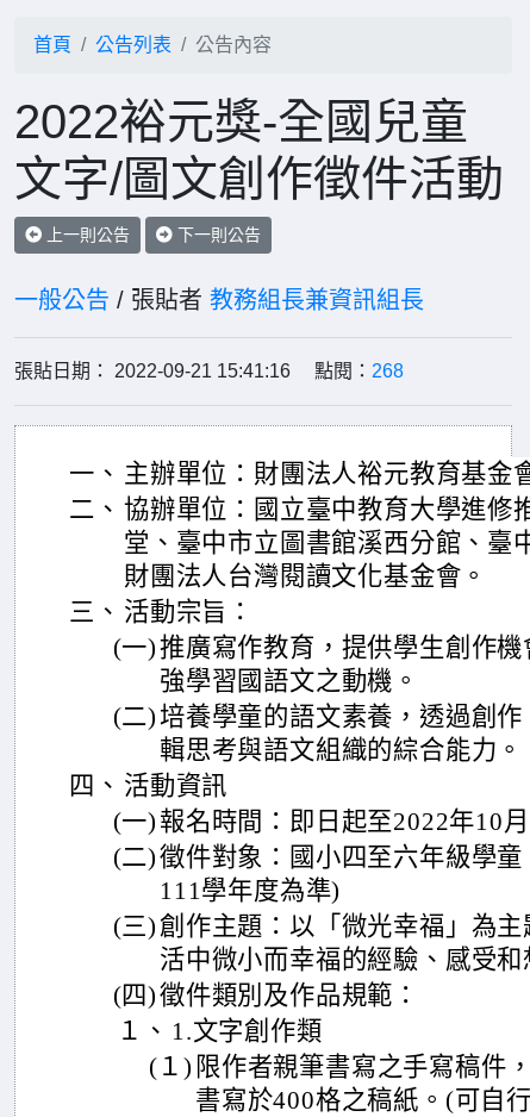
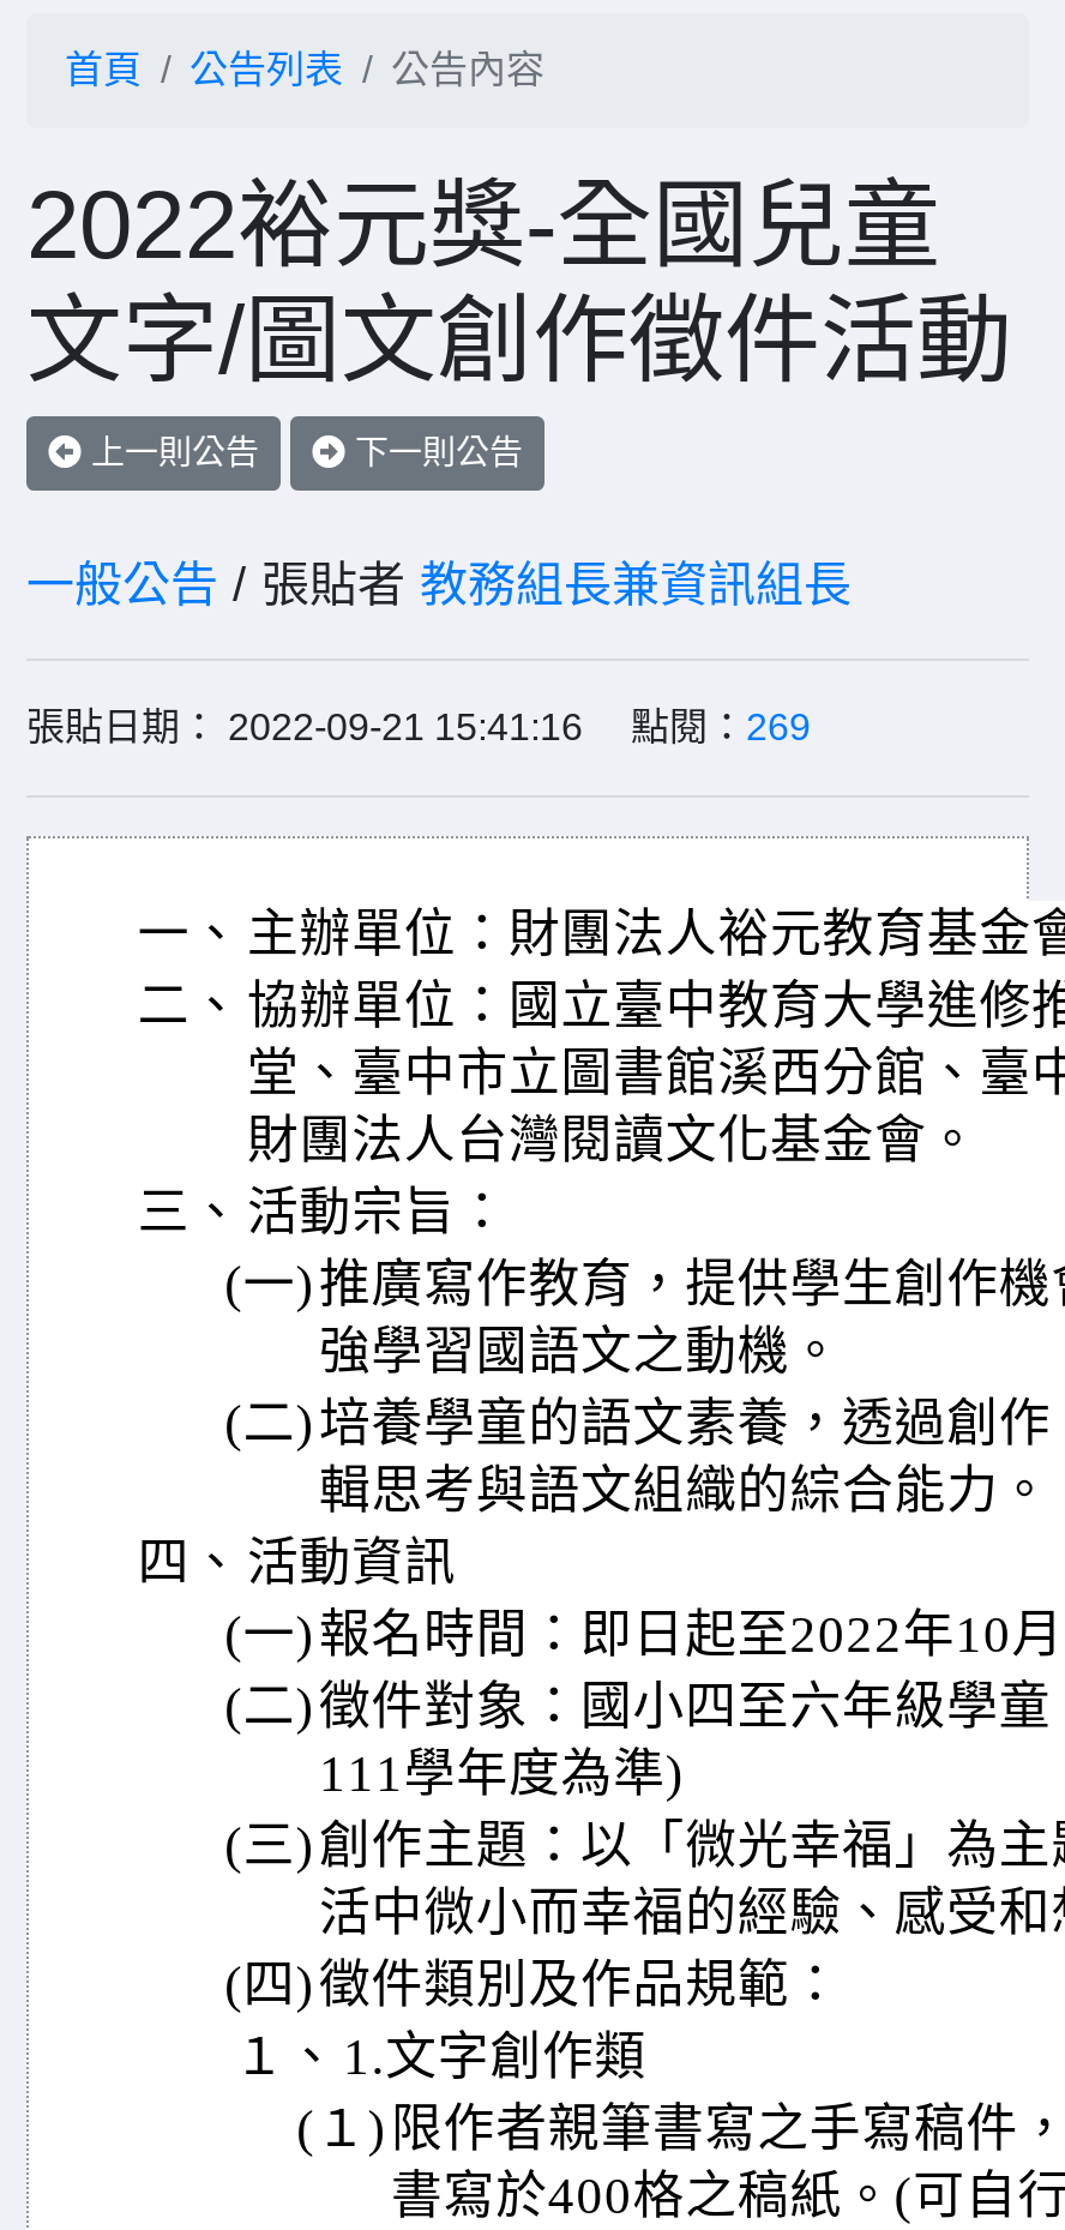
- 張貼日期： 2022-09-21 15:41:16 點閱：268
+ 張貼日期： 2022-09-21 15:41:16 點閱：269
